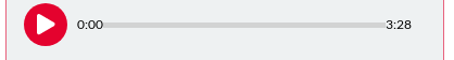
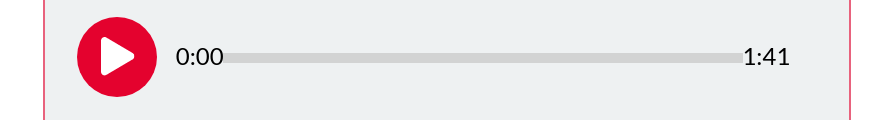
- 3:28
+ 1:41
